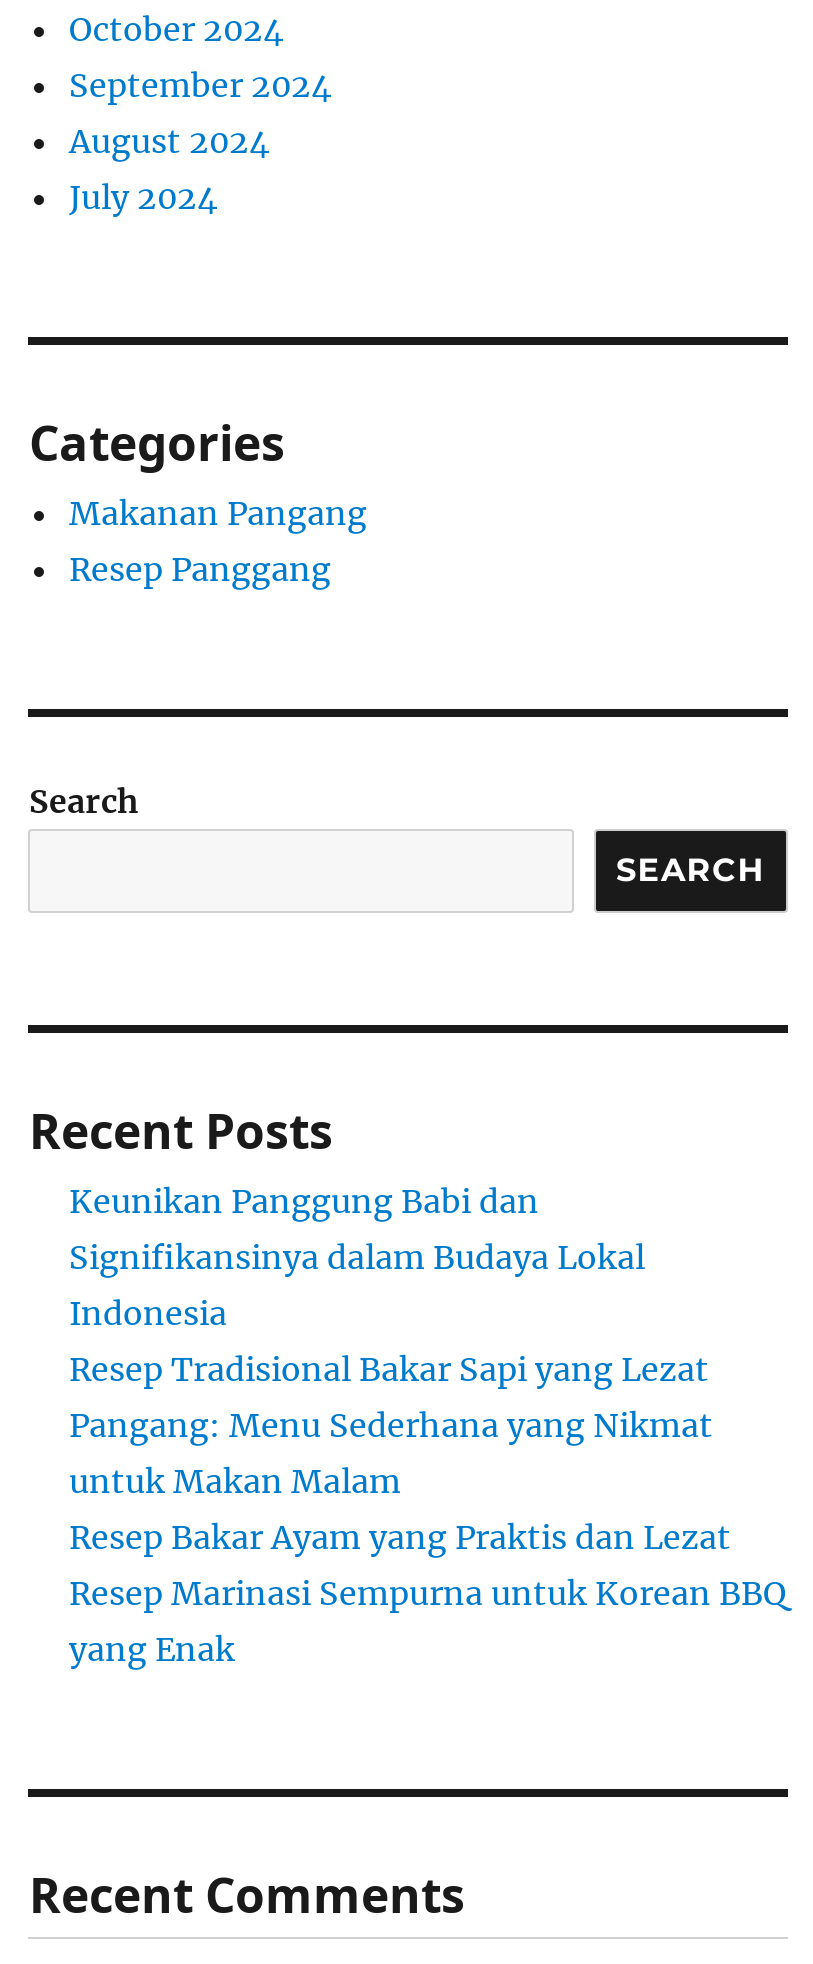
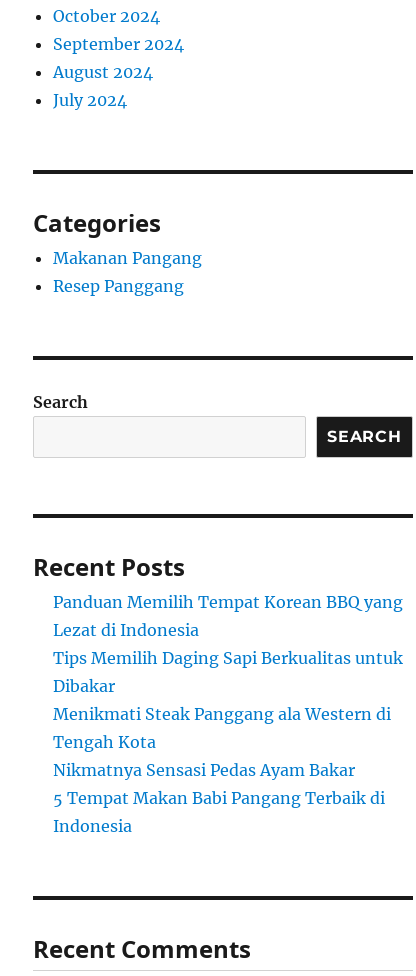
- Keunikan Panggung Babi dan
- Signifikansinya dalam Budaya Lokal
+ Panduan Memilih Tempat Korean BBQ yang
+ Lezat di Indonesia
+ Tips Memilih Daging Sapi Berkualitas untuk
+ Dibakar
+ Menikmati Steak Panggang ala Western di
+ Tengah Kota
+ Nikmatnya Sensasi Pedas Ayam Bakar
+ 5 Tempat Makan Babi Pangang Terbaik di

moved down: Indonesia

- Resep Tradisional Bakar Sapi yang Lezat
- Pangang: Menu Sederhana yang Nikmat
- untuk Makan Malam
- Resep Bakar Ayam yang Praktis dan Lezat
- Resep Marinasi Sempurna untuk Korean BBQ
- yang Enak
